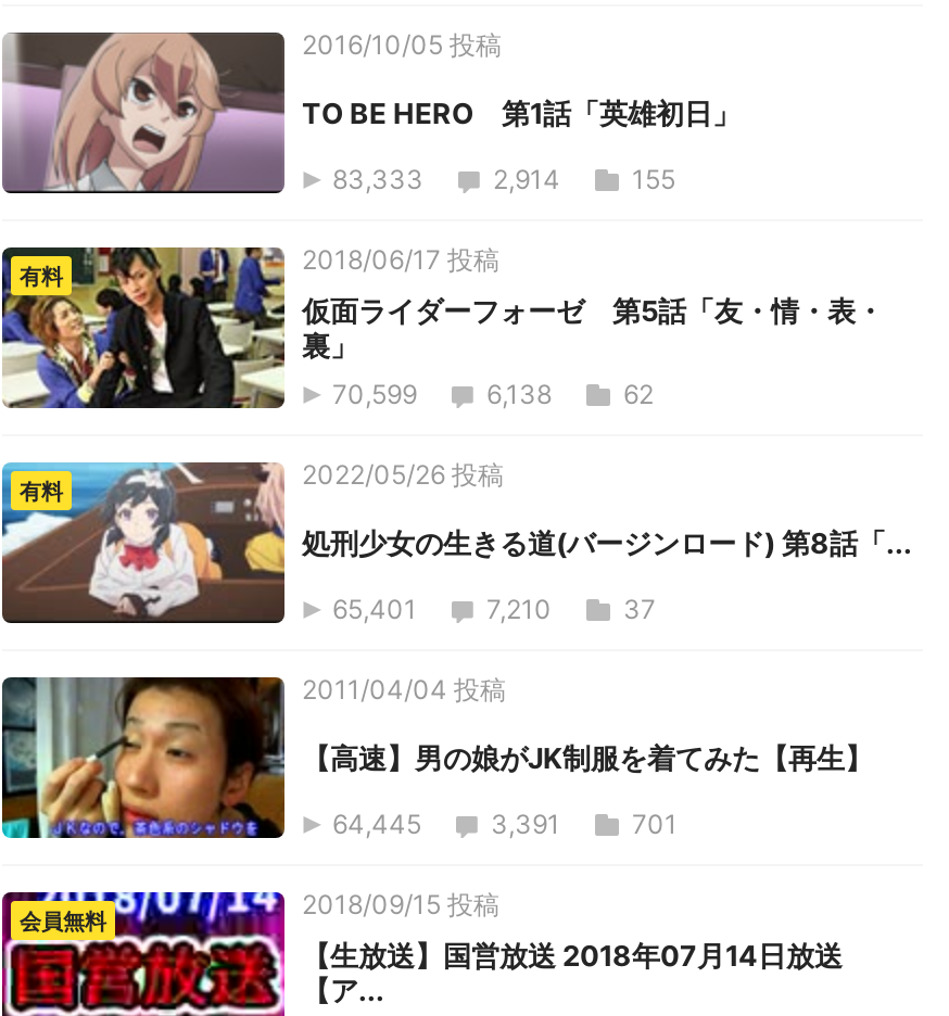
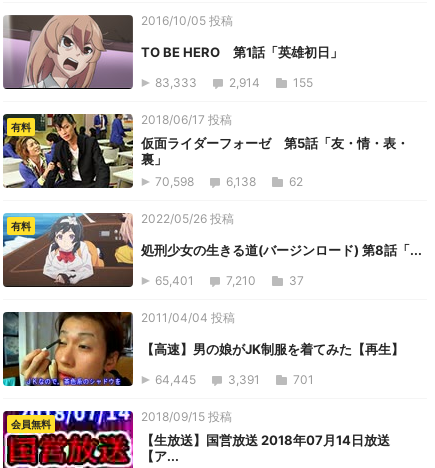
- 70,599
+ 70,598
